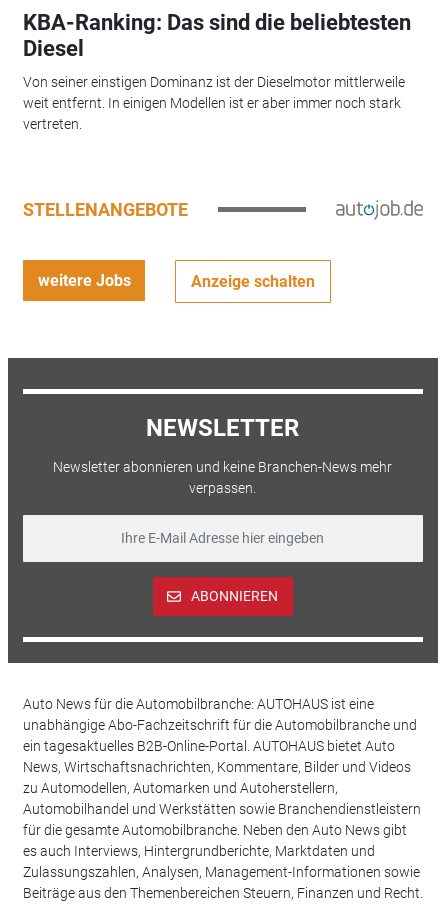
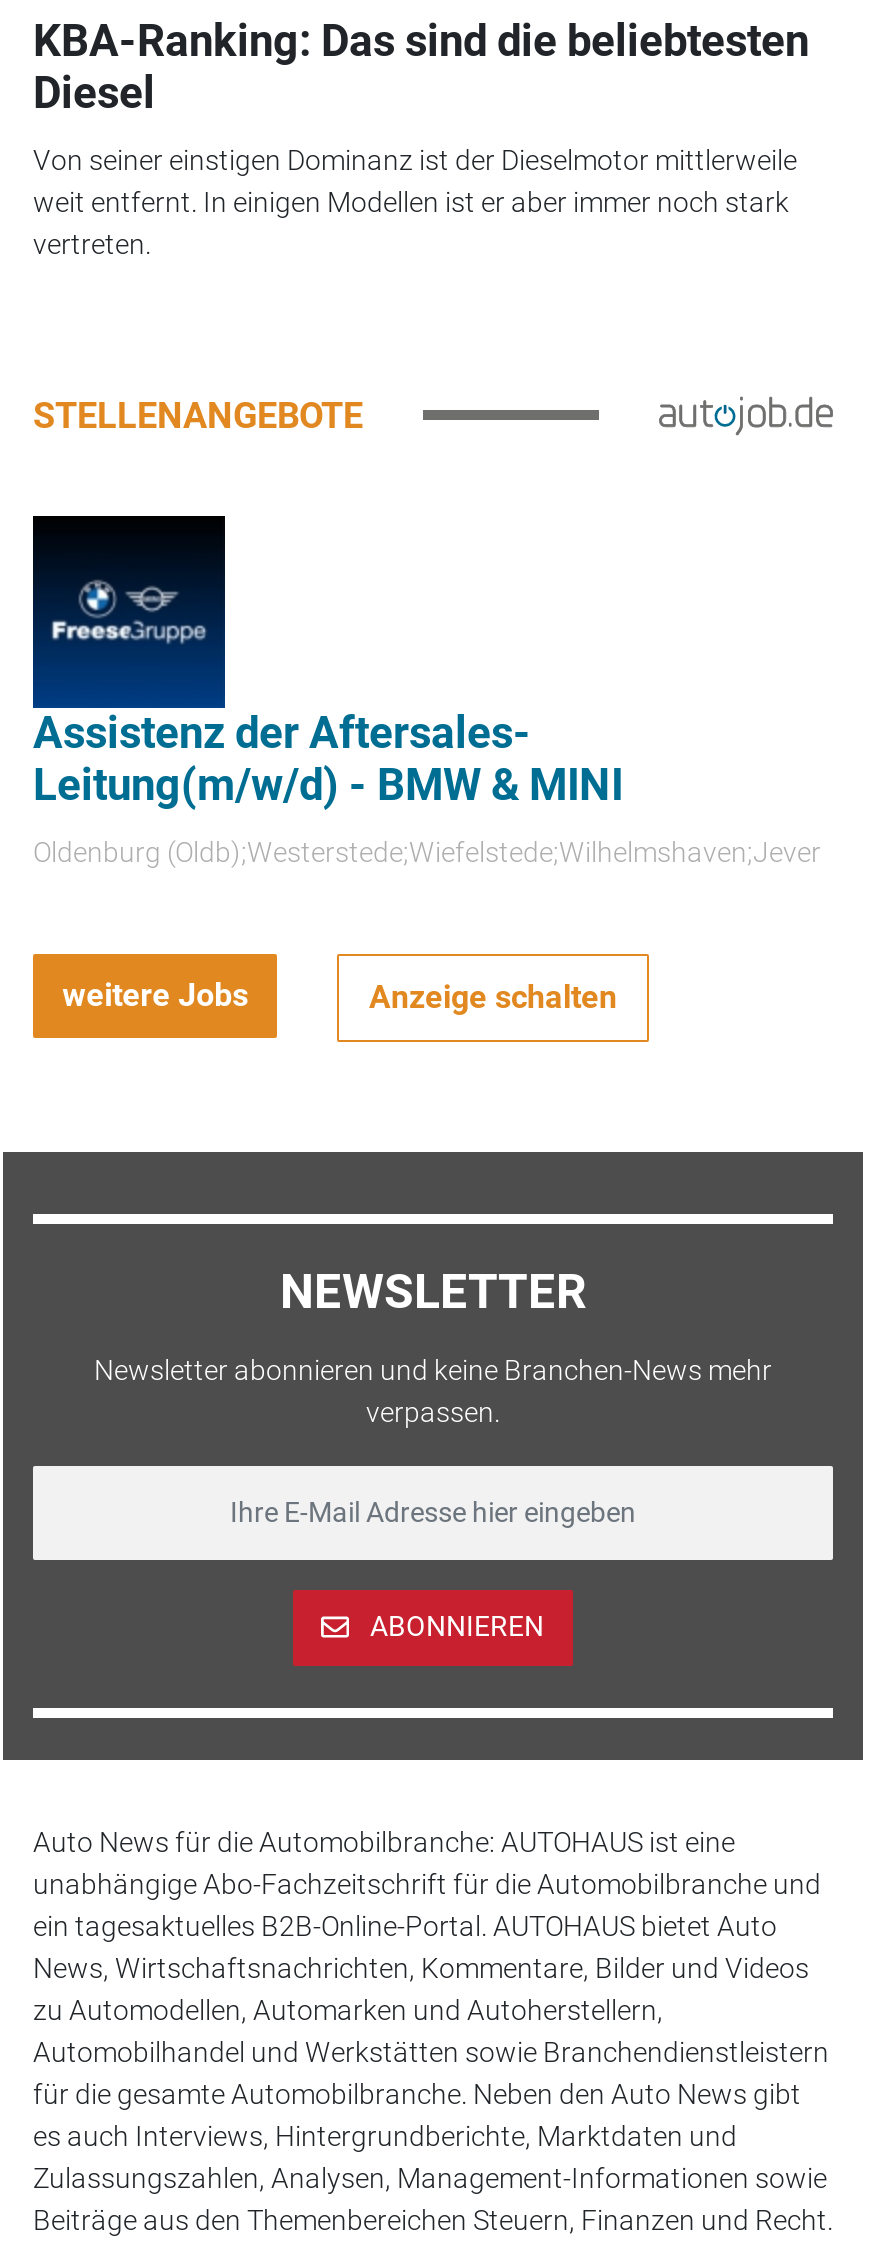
+ [image]
+ Assistenz der Aftersales-
+ Leitung(m/w/d) - BMW & MINI
+ Oldenburg (Oldb);Westerstede;Wiefelstede;Wilhelmshaven;Jever
